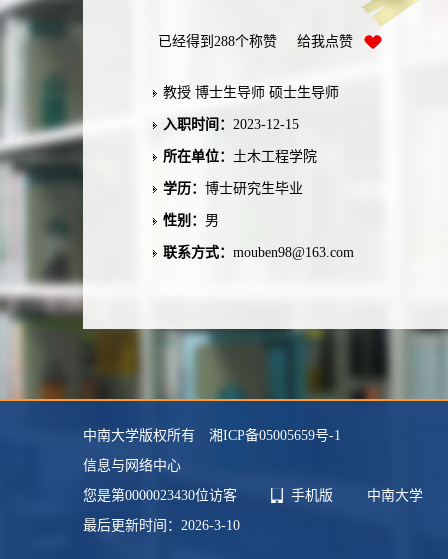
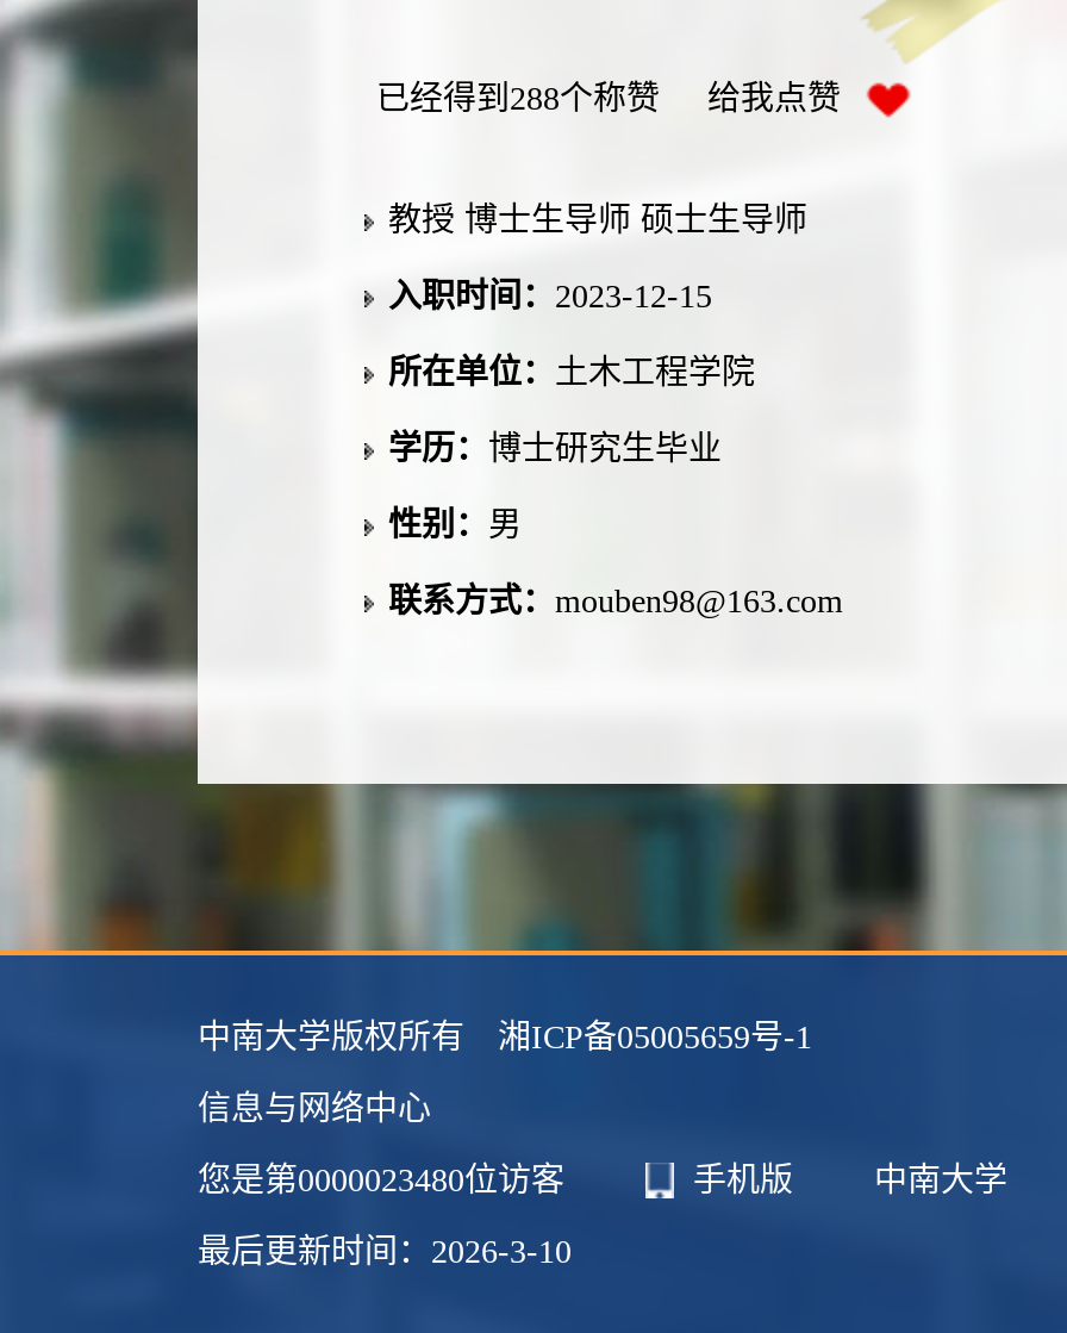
- 您是第0000023430位访客
+ 您是第0000023480位访客
